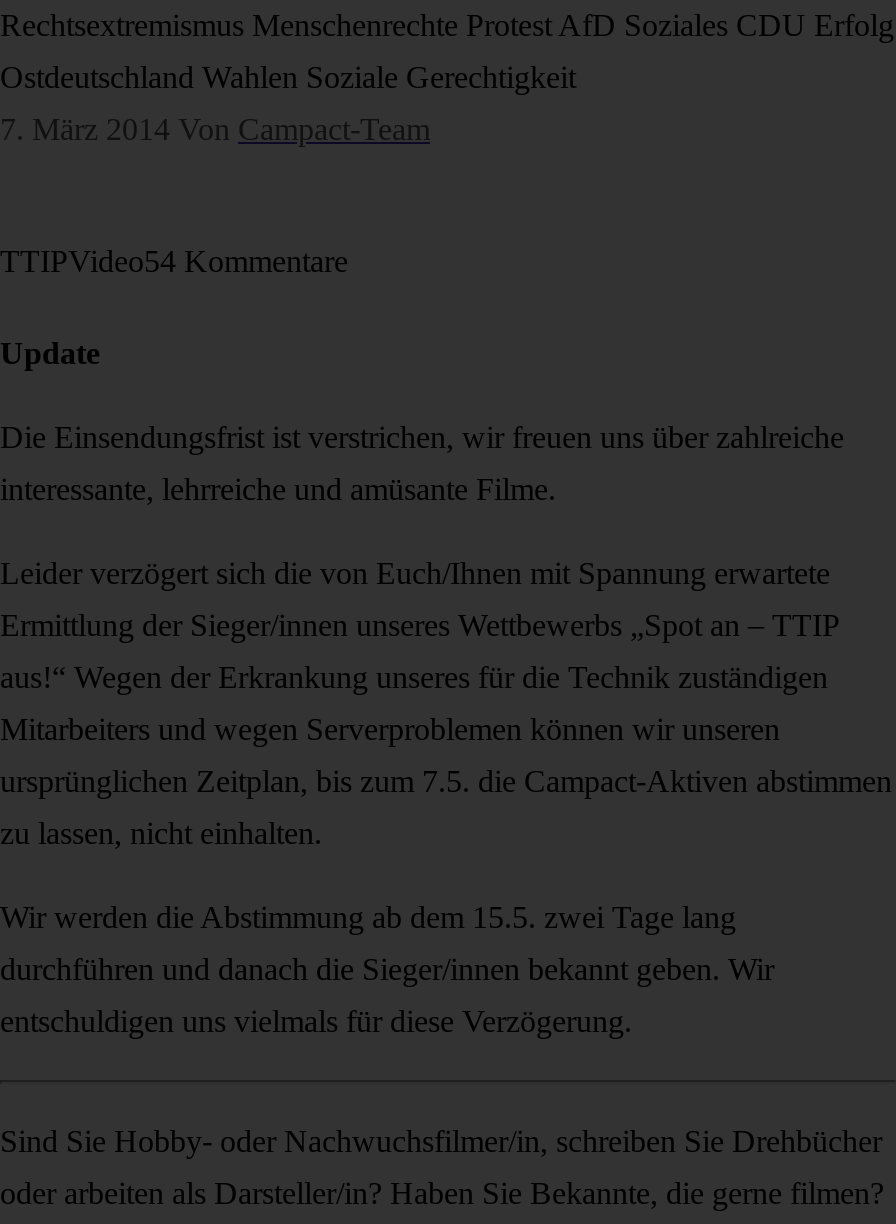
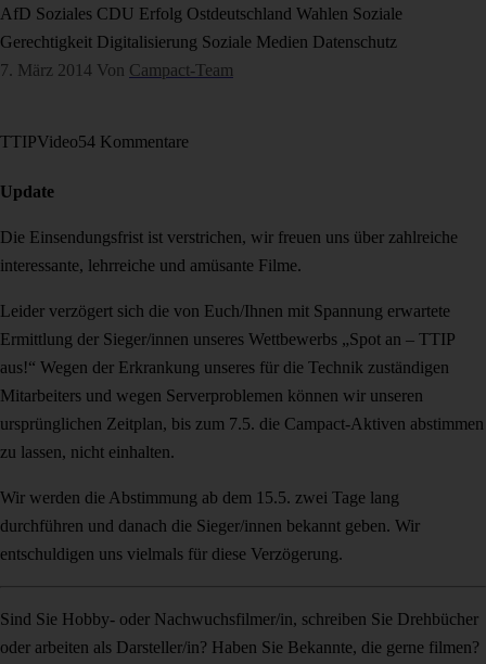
- Rechtsextremismus Menschenrechte Protest AfD Soziales CDU Erfolg
+ AfD Soziales CDU Erfolg Ostdeutschland Wahlen Soziale

- Ostdeutschland Wahlen Soziale Gerechtigkeit
+ Gerechtigkeit Digitalisierung Soziale Medien Datenschutz
